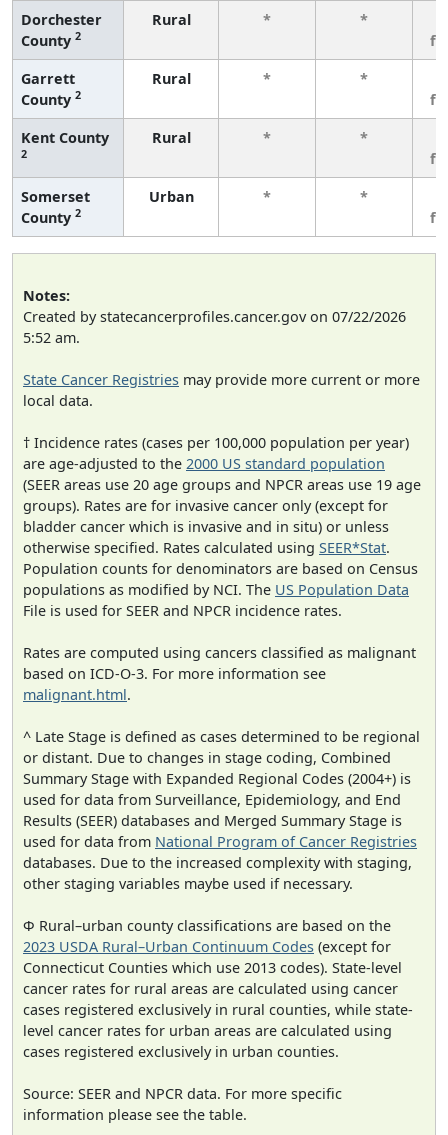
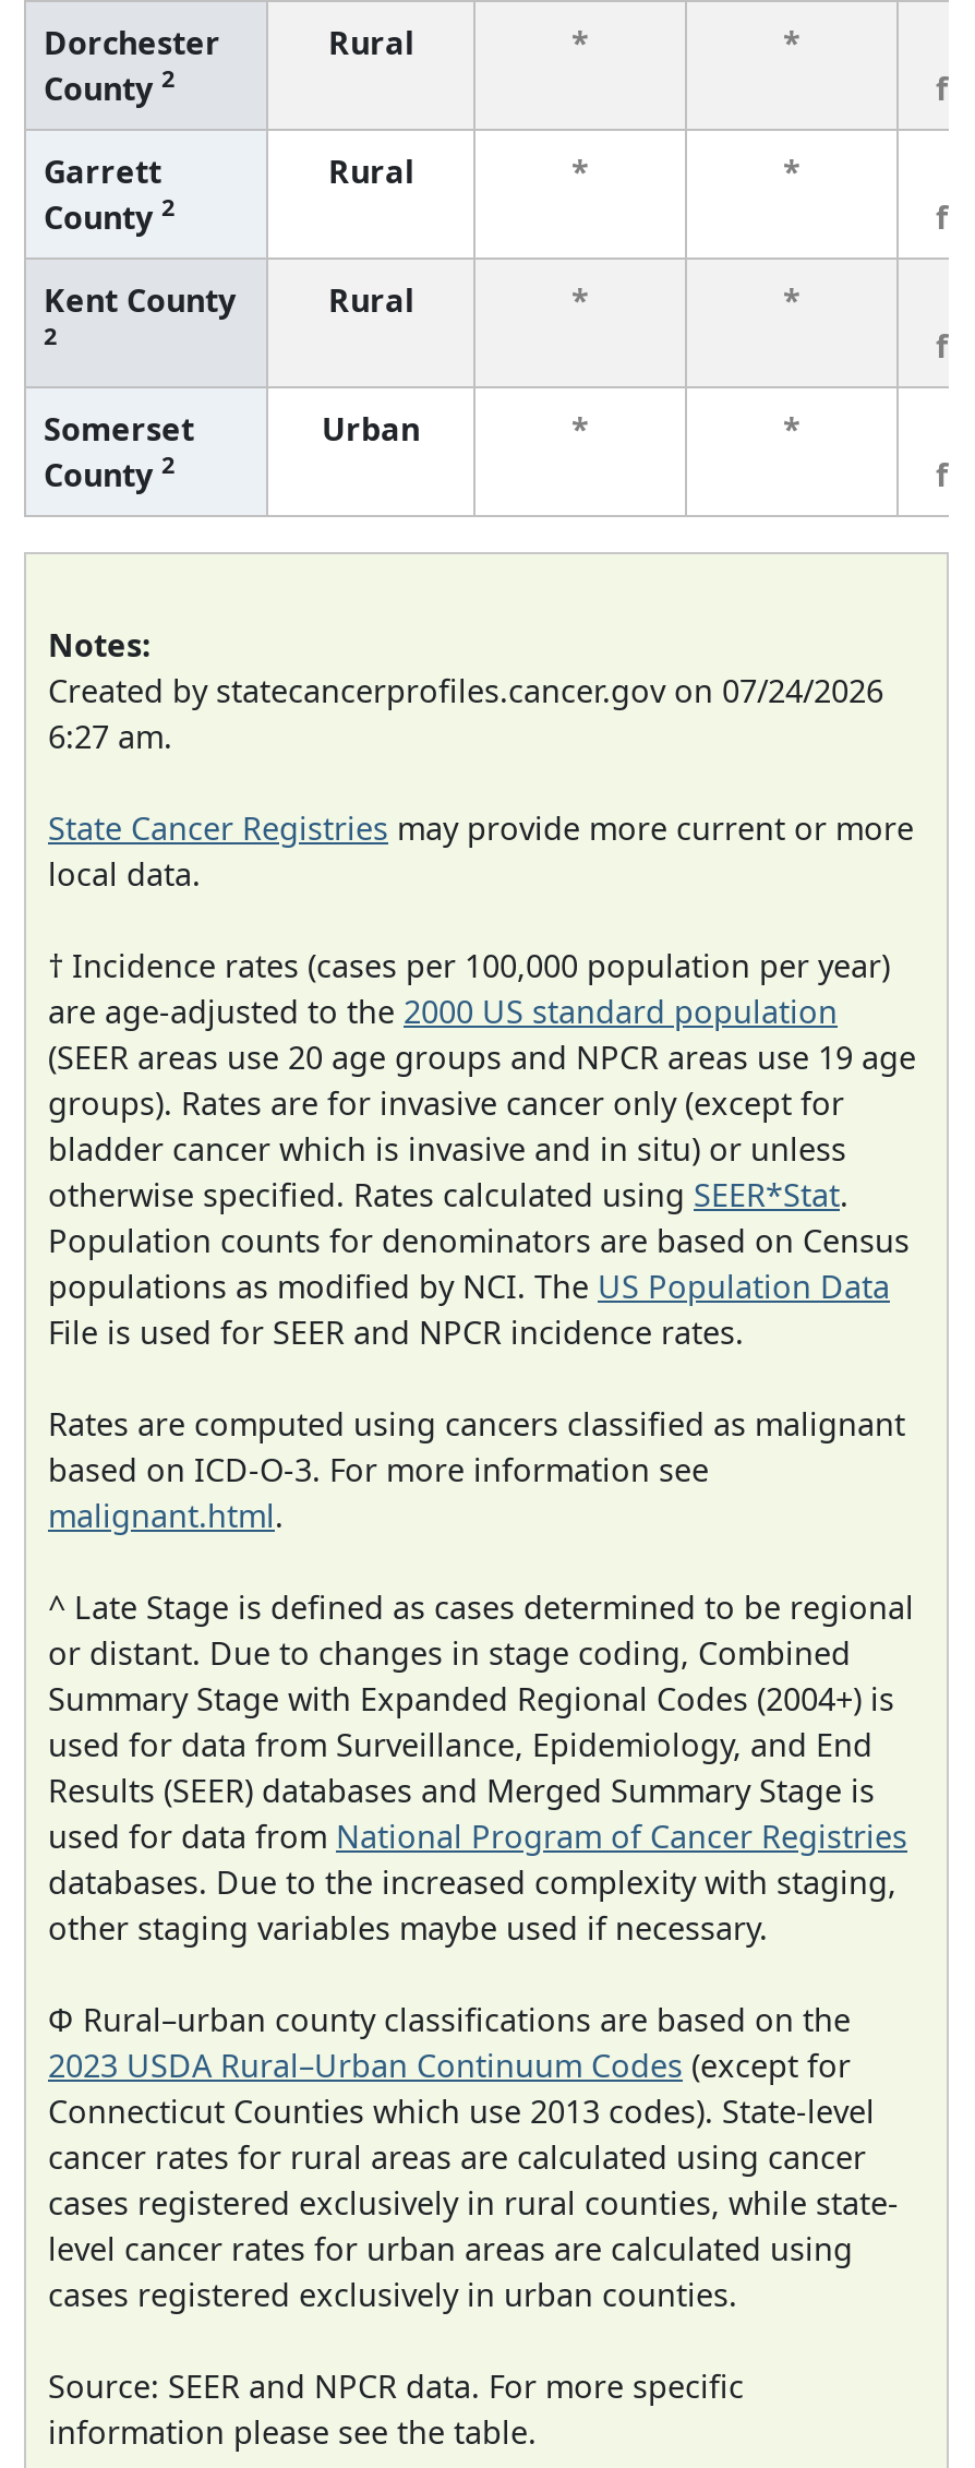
- Created by statecancerprofiles.cancer.gov on 07/22/2026
+ Created by statecancerprofiles.cancer.gov on 07/24/2026

- 5:52 am.
+ 6:27 am.
